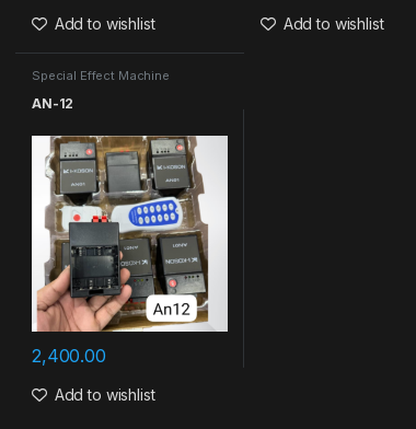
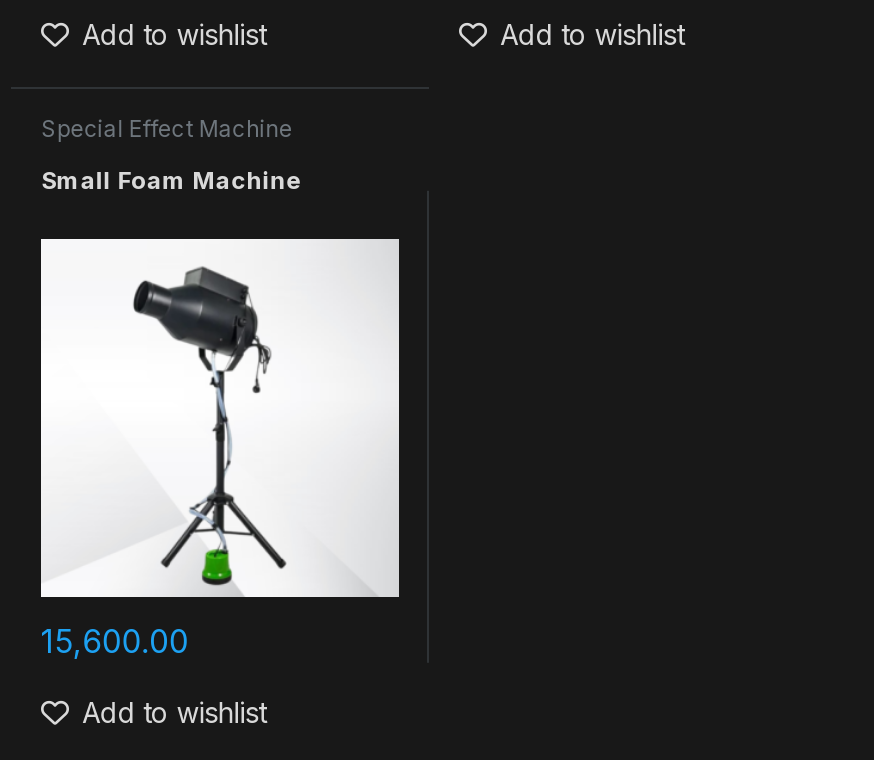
- AN-12
+ Small Foam Machine

- [image]
- 2,400.00
+ [image]
+ 15,600.00
